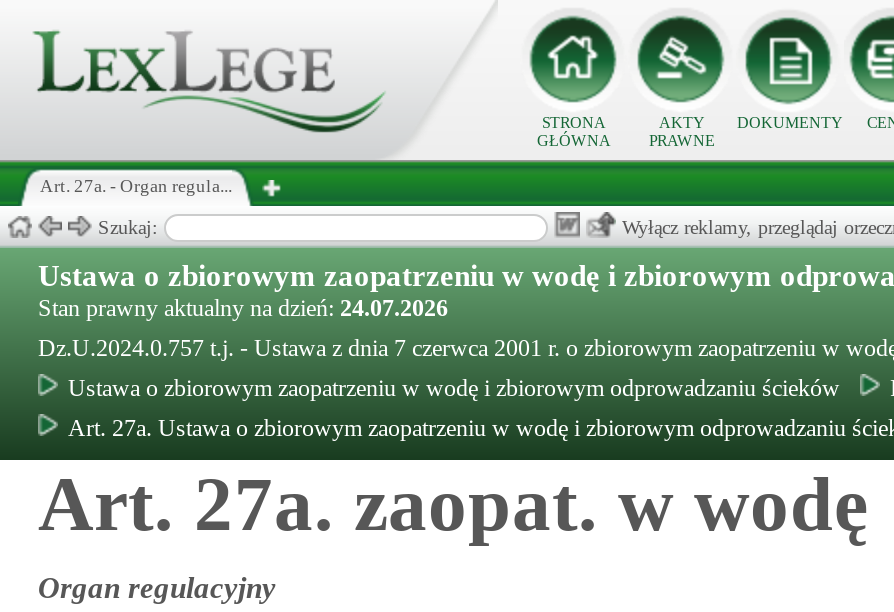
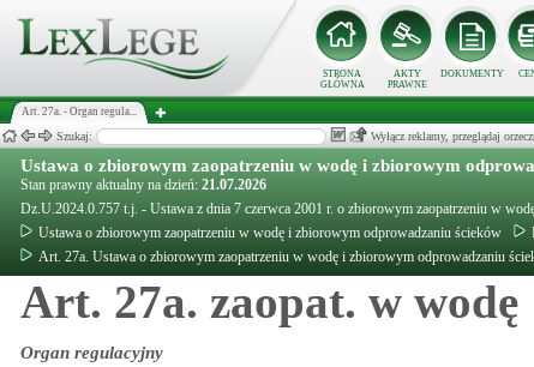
- Stan prawny aktualny na dzień: 24.07.2026
+ Stan prawny aktualny na dzień: 21.07.2026
